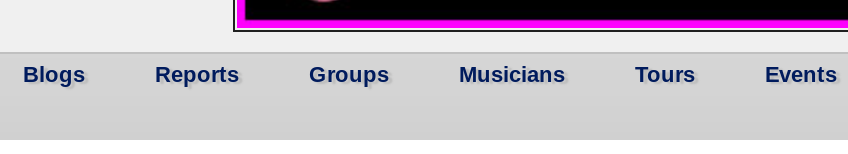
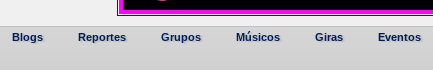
- Reports
- Groups
- Musicians
- Tours
- Events
+ Reportes
+ Grupos
+ Músicos
+ Giras
+ Eventos
